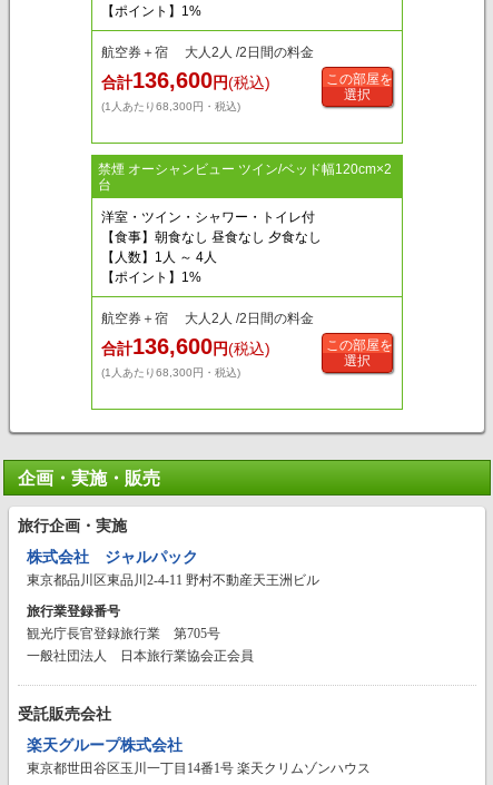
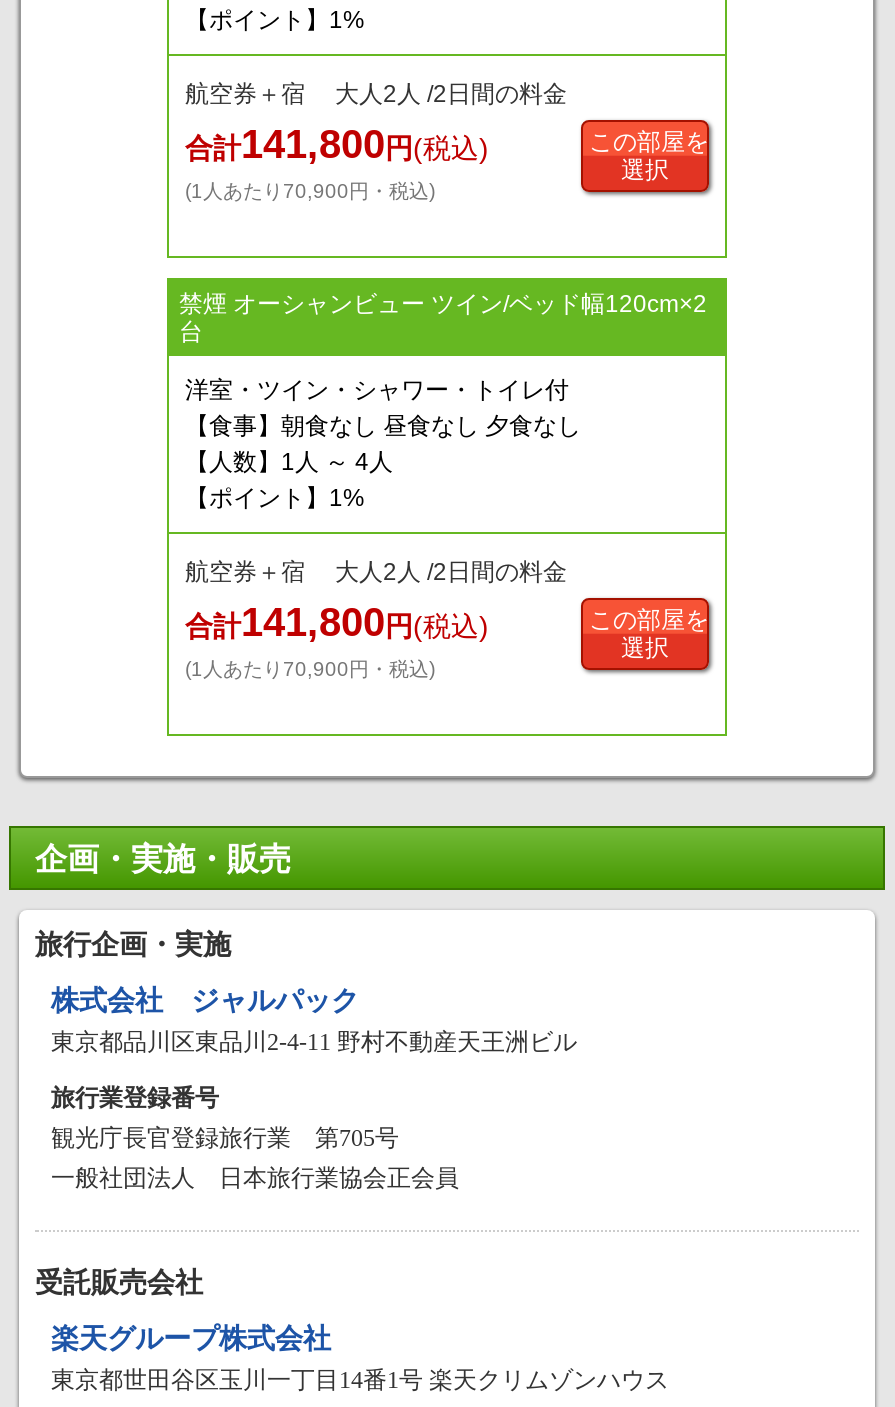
- 合計136,600円(税込)
+ 合計141,800円(税込)

- (1人あたり68,300円・税込)
+ (1人あたり70,900円・税込)

- 合計136,600円(税込)
+ 合計141,800円(税込)

- (1人あたり68,300円・税込)
+ (1人あたり70,900円・税込)
